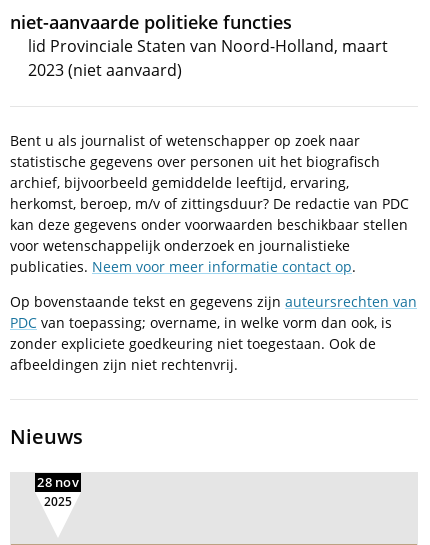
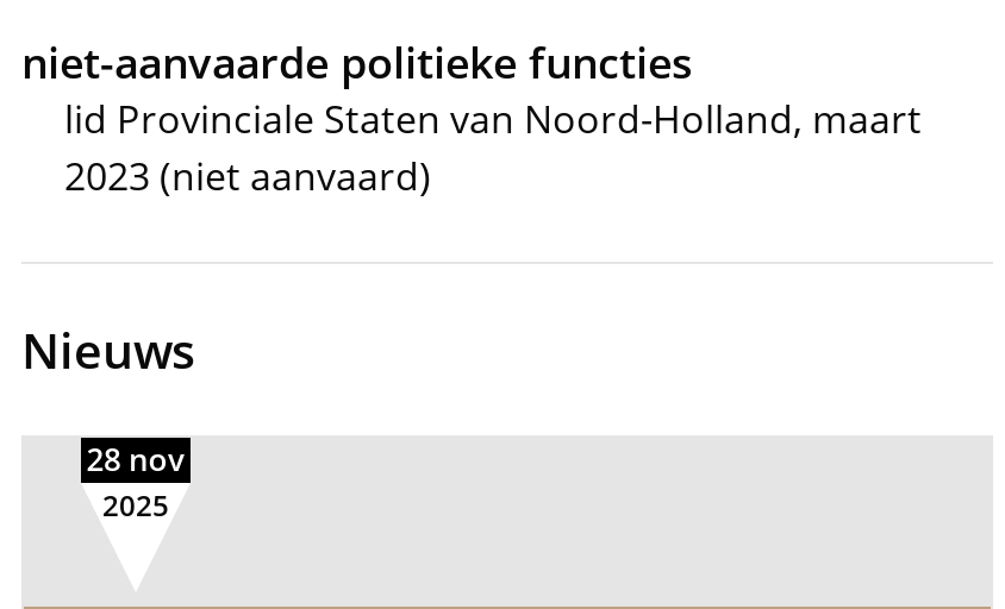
- Bent u als journalist of wetenschapper op zoek naar
- statistische gegevens over personen uit het biografisch
- archief, bijvoorbeeld gemiddelde leeftijd, ervaring,
- herkomst, beroep, m/v of zittingsduur? De redactie van PDC
- kan deze gegevens onder voorwaarden beschikbaar stellen
- voor wetenschappelijk onderzoek en journalistieke
- publicaties. Neem voor meer informatie contact op.
- Op bovenstaande tekst en gegevens zijn auteursrechten van
- PDC van toepassing; overname, in welke vorm dan ook, is
- zonder expliciete goedkeuring niet toegestaan. Ook de
- afbeeldingen zijn niet rechtenvrij.
